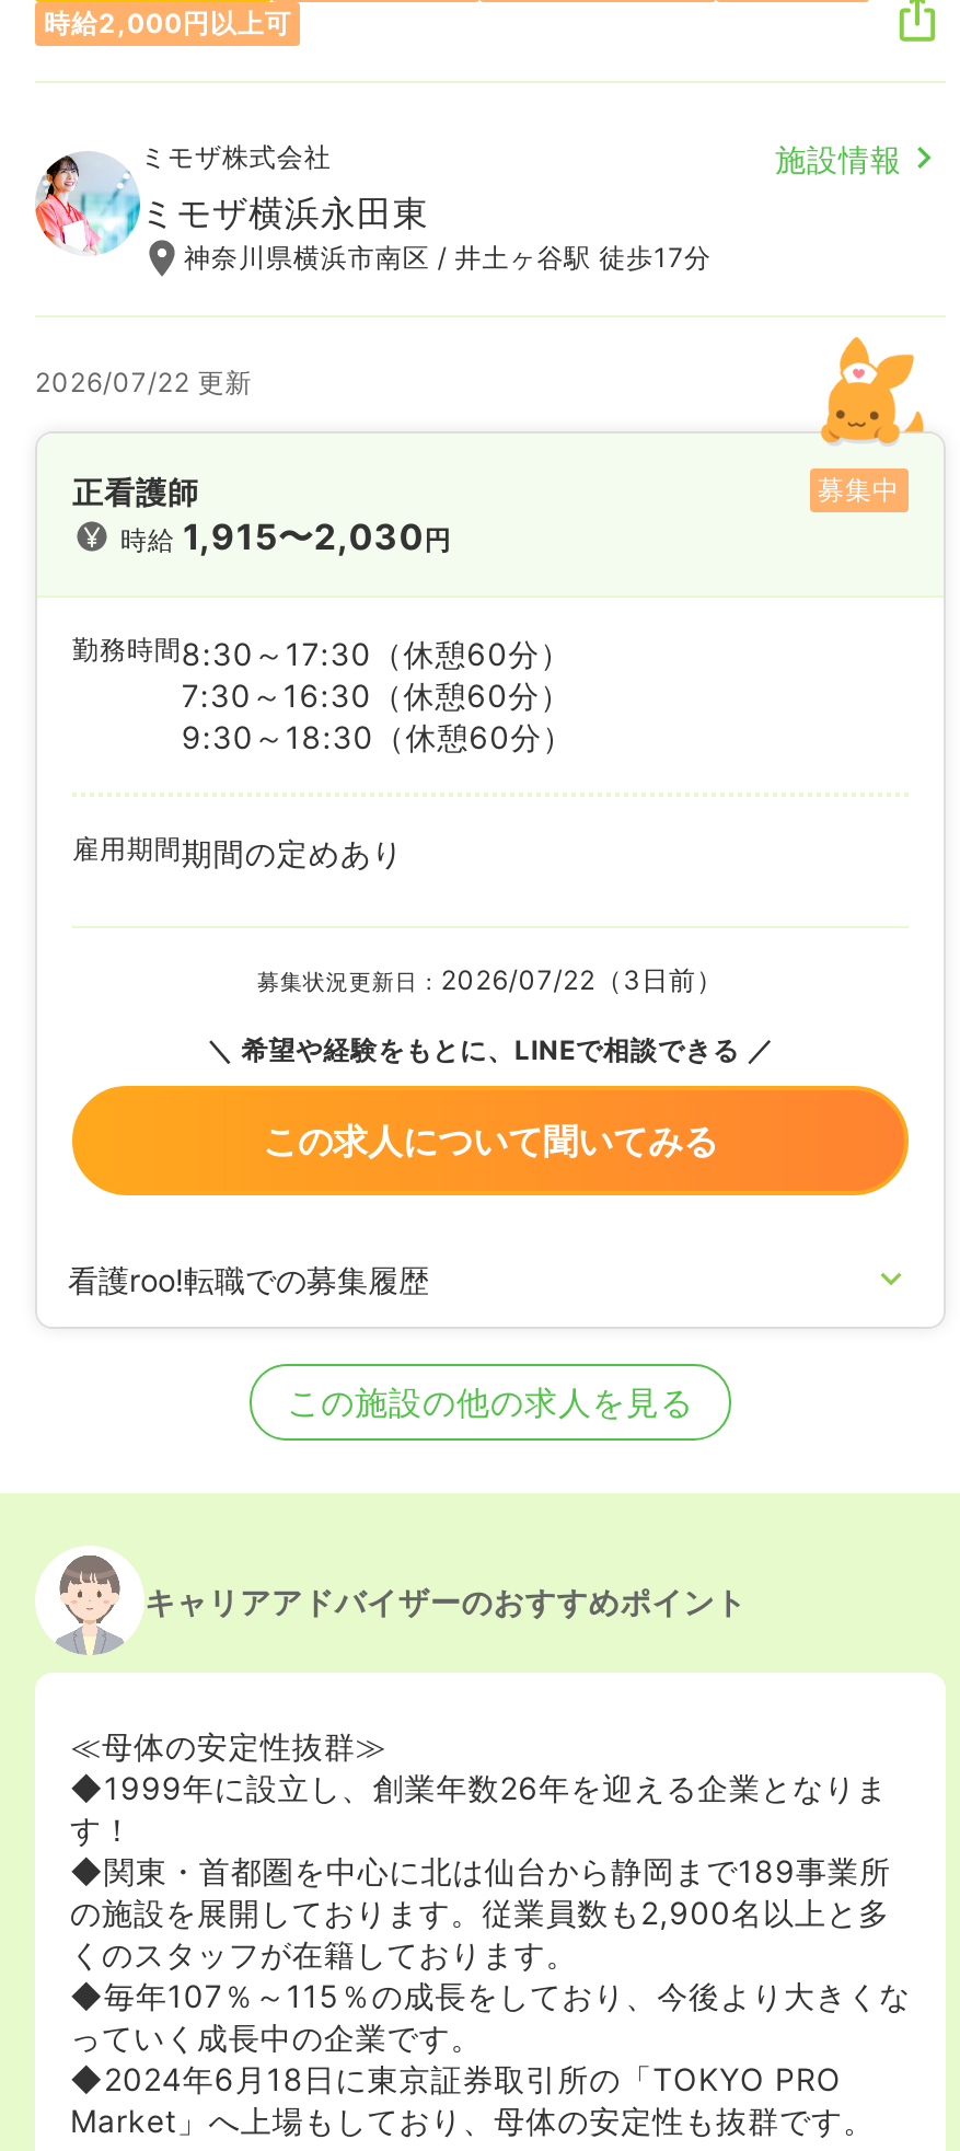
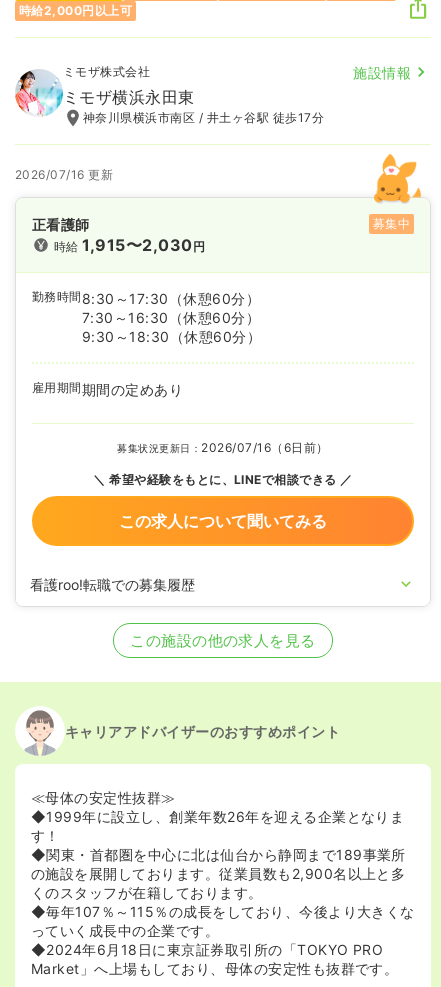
- 2026/07/22 更新
+ 2026/07/16 更新

- 募集状況更新日：2026/07/22（3日前）
+ 募集状況更新日：2026/07/16（6日前）
